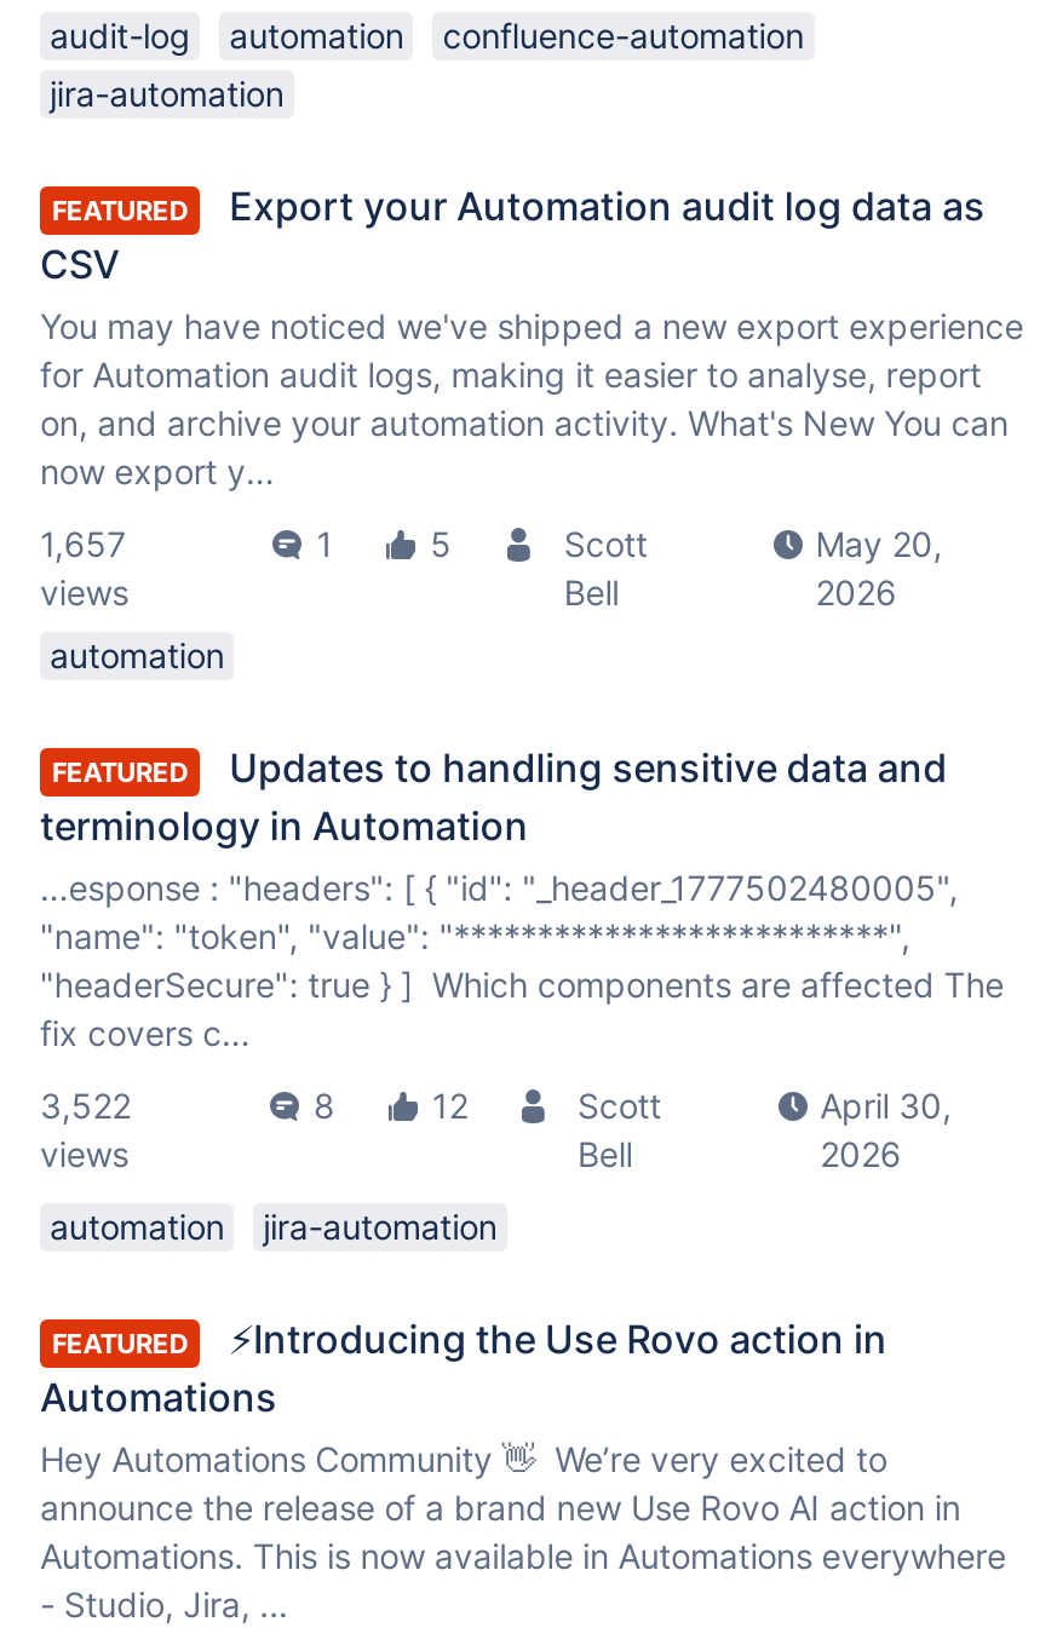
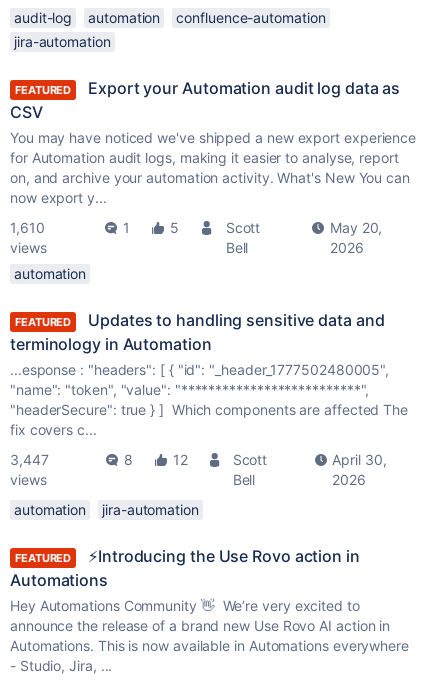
- 1,657
+ 1,610

- 3,522
+ 3,447
